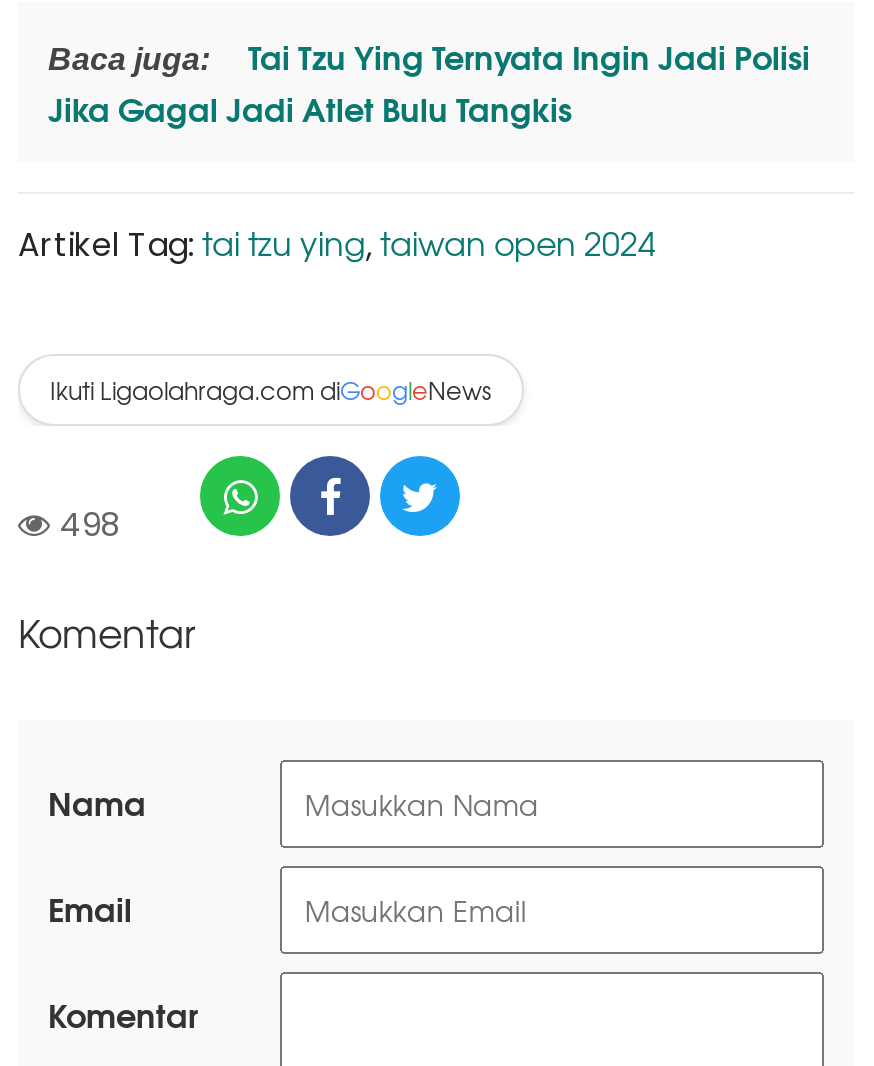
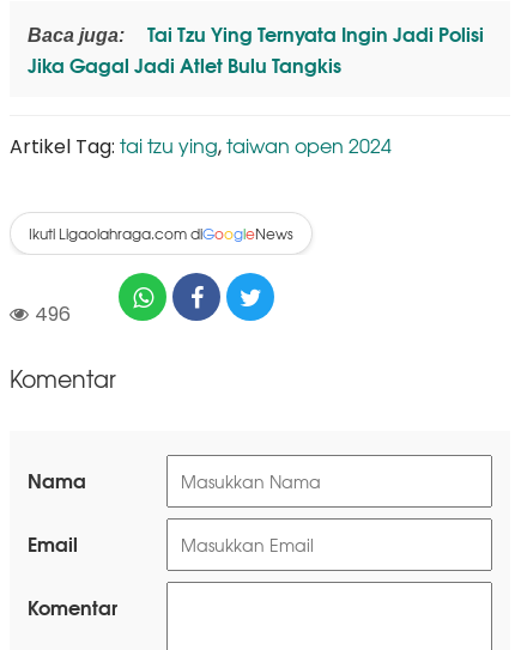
- 498
+ 496
